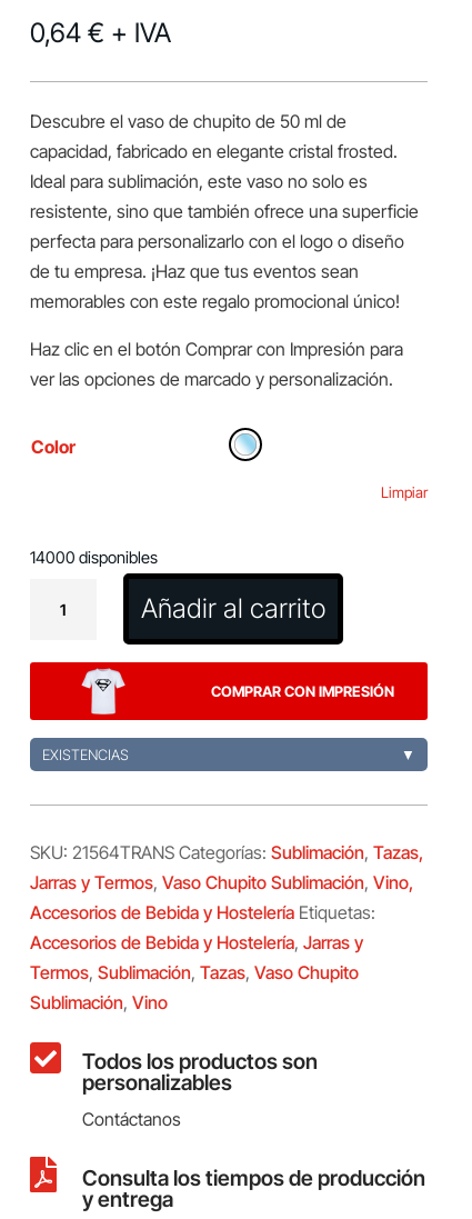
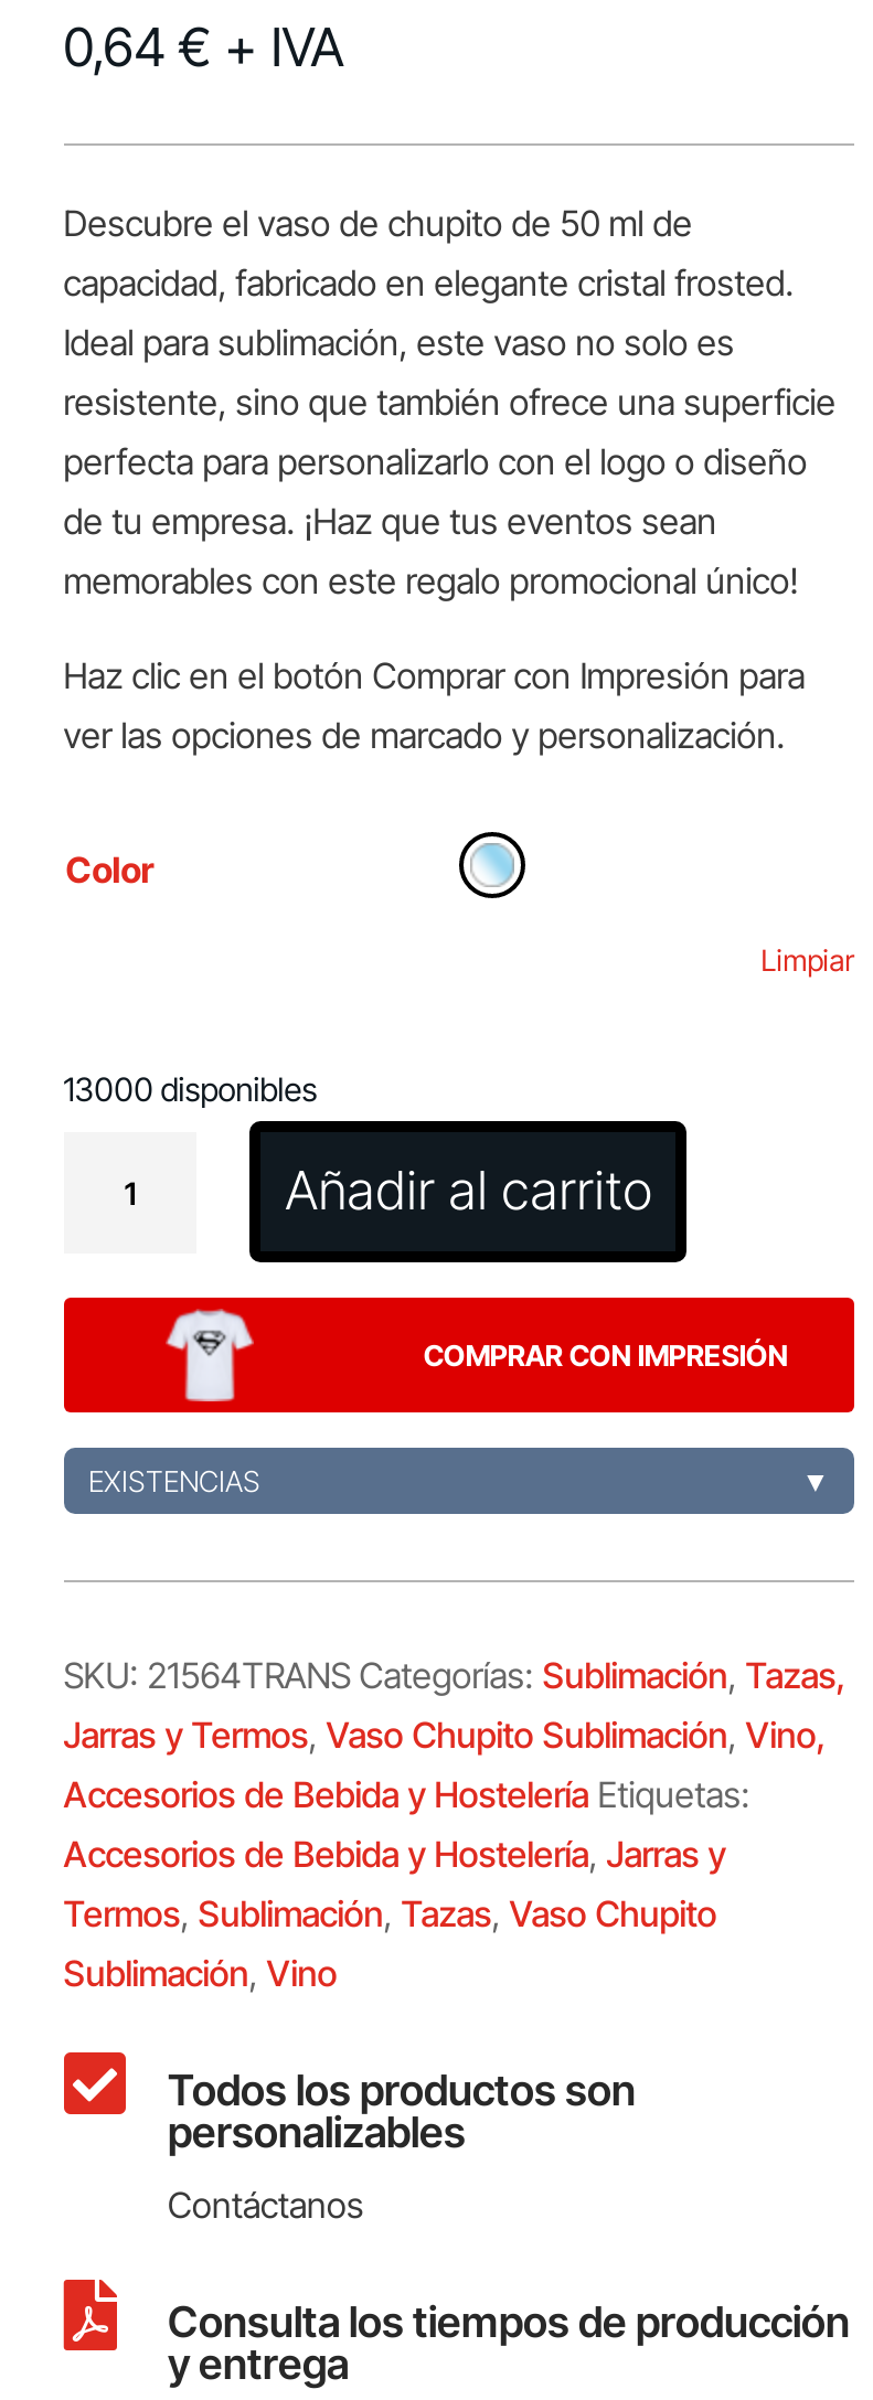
- 14000 disponibles
+ 13000 disponibles
